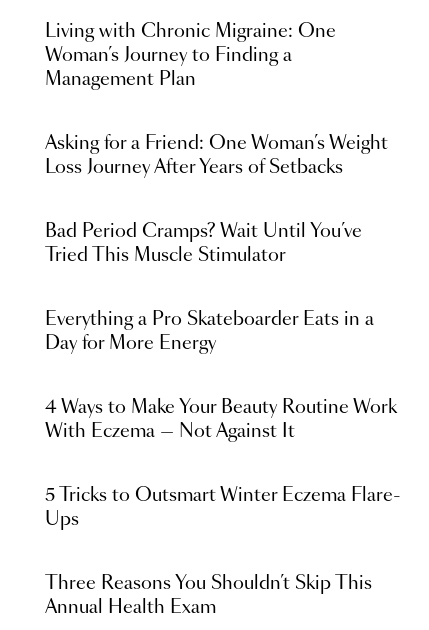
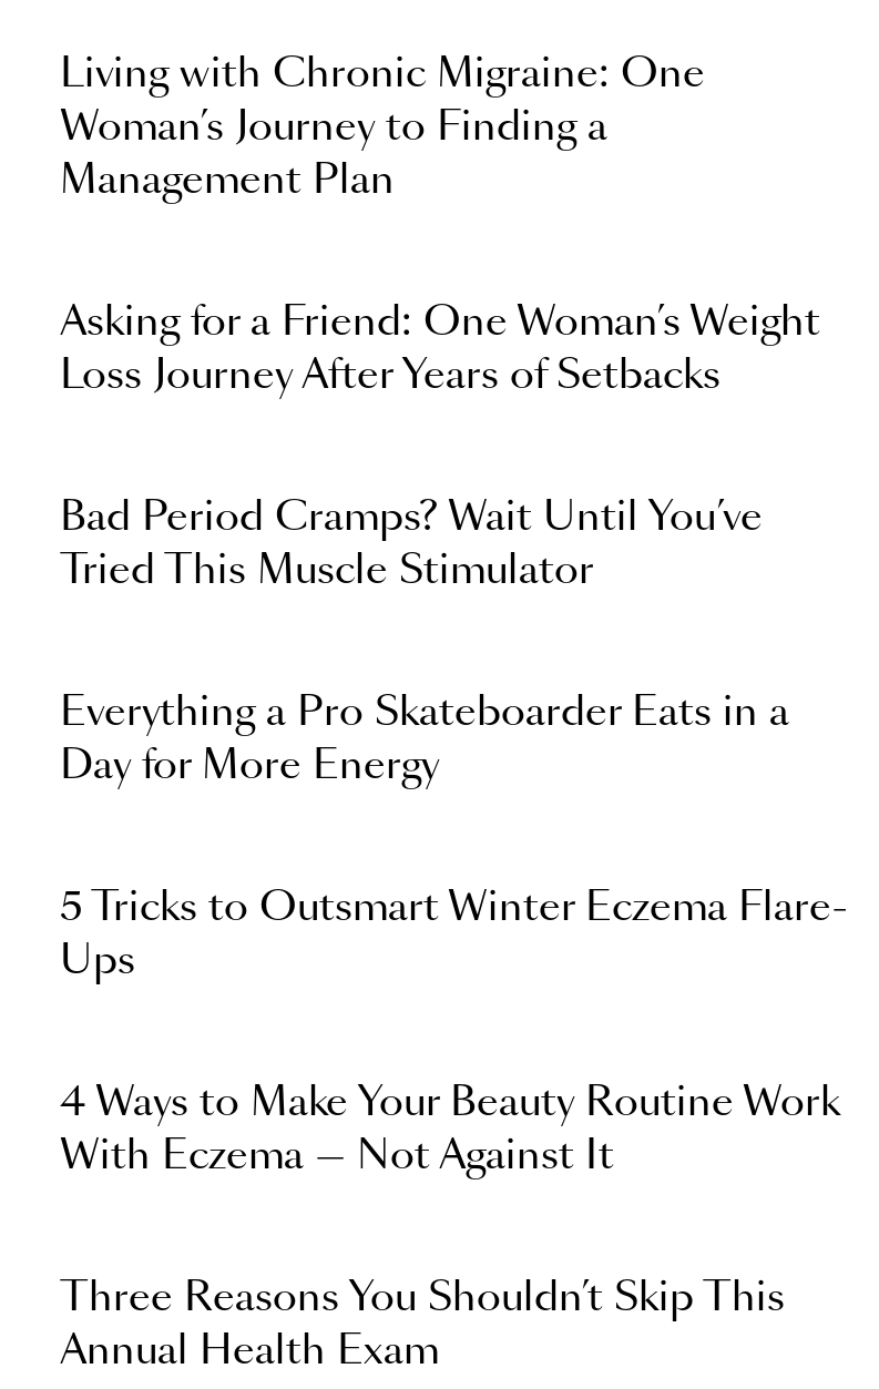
moved down: 4 Ways to Make Your Beauty Routine Work | With Eczema — Not Against It

moved up: 5 Tricks to Outsmart Winter Eczema Flare- | Ups
